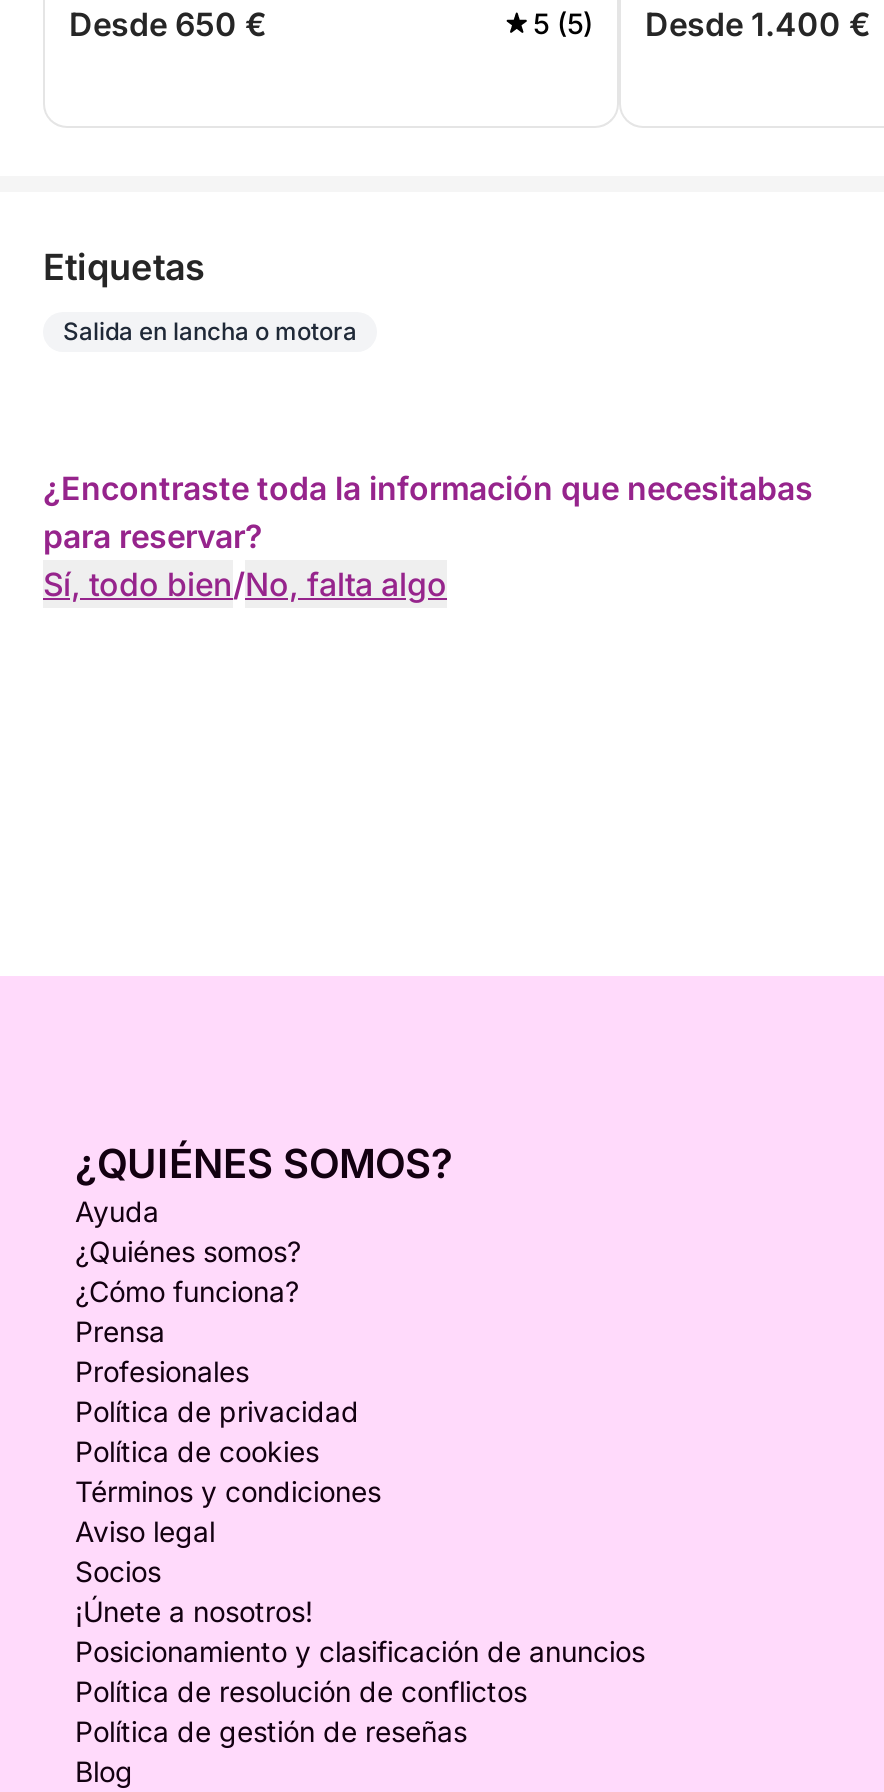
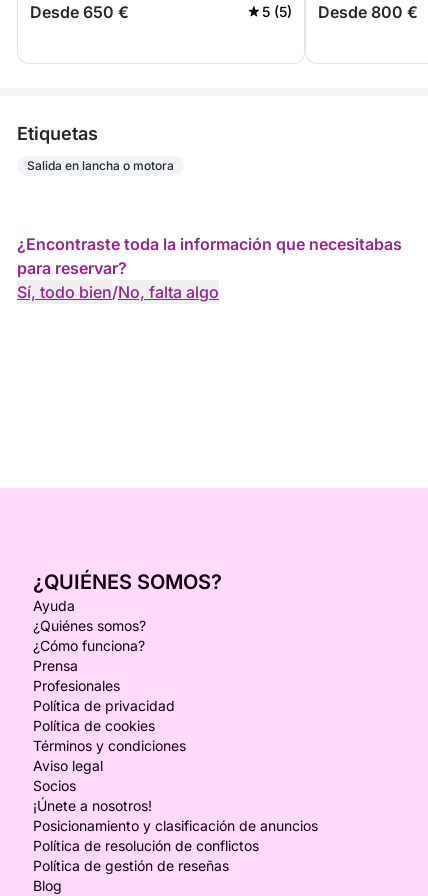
- 5 (5) Desde 1.400 €
+ 5 (5) Desde 800 €
